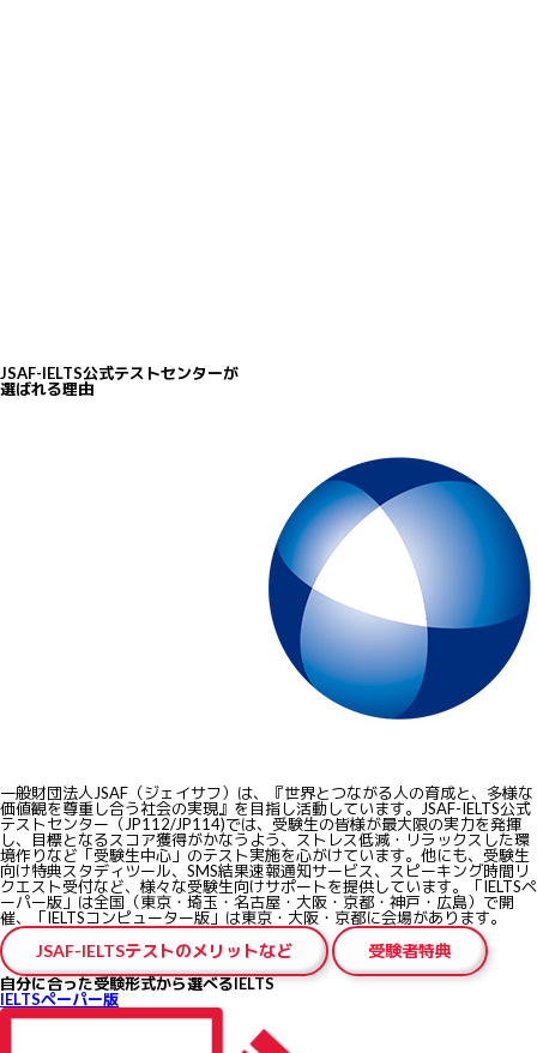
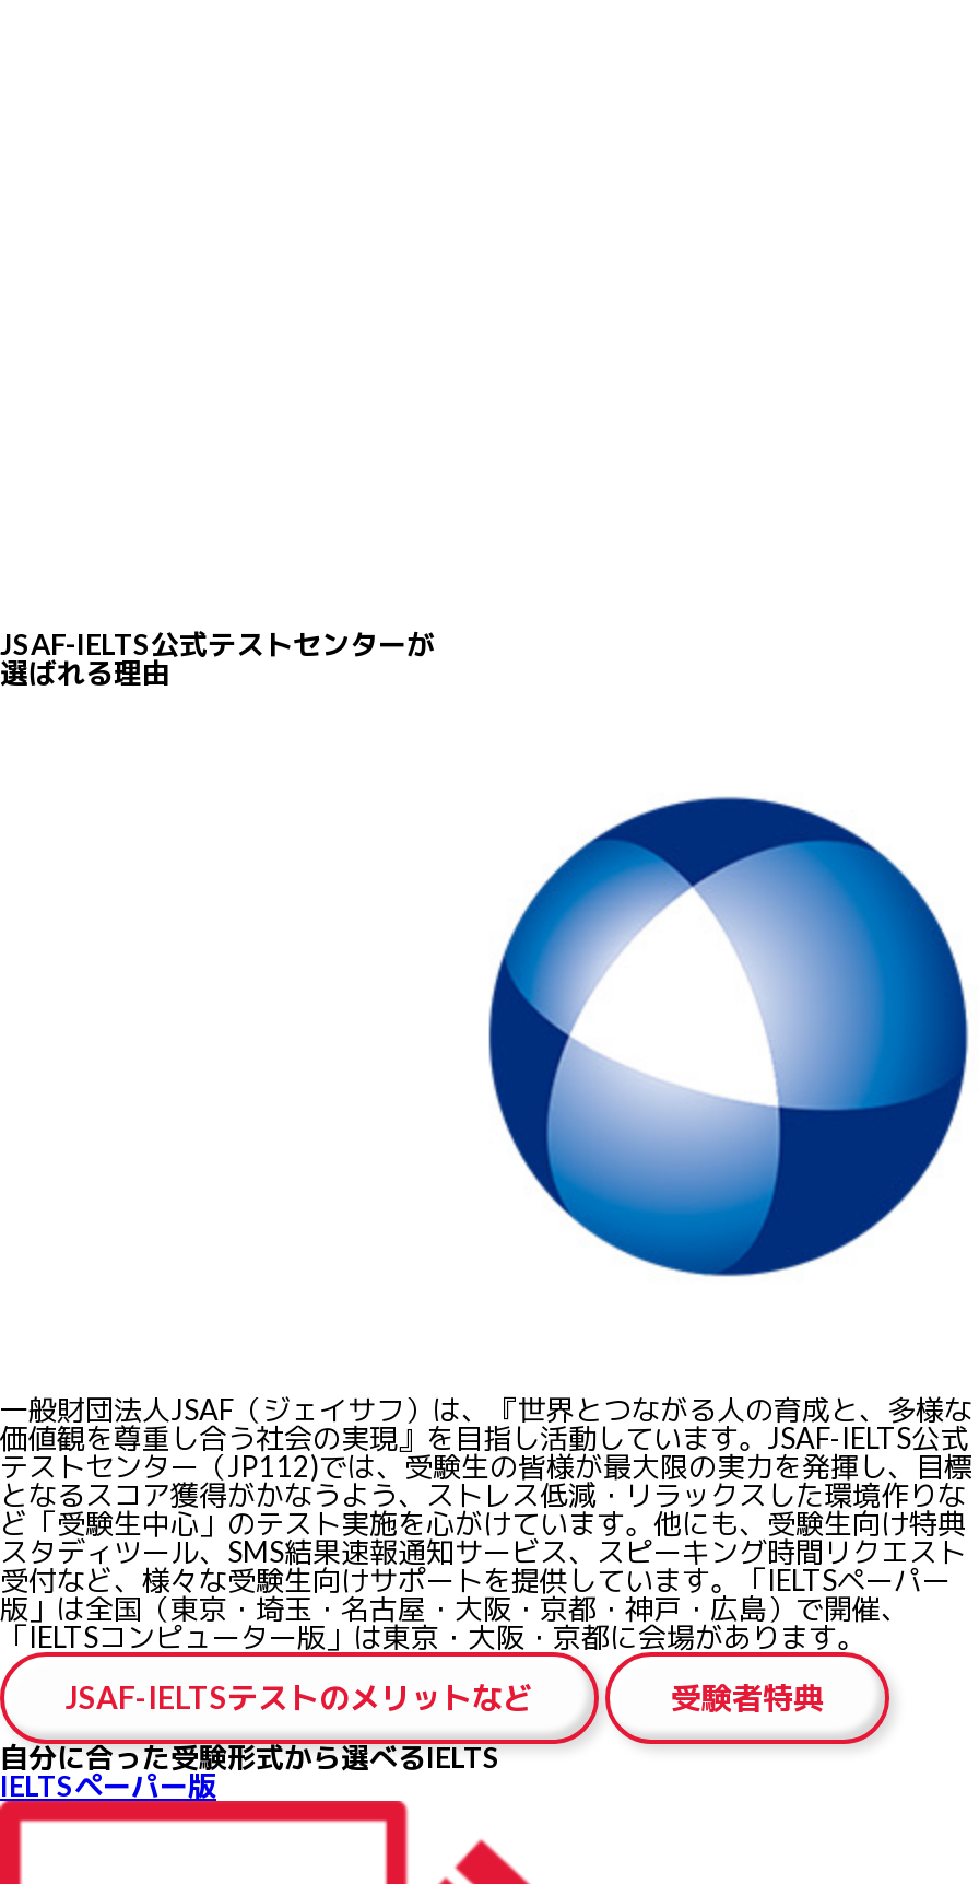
- テストセンター（JP112/JP114)では、受験生の皆様が最大限の実力を発揮
- し、目標となるスコア獲得がかなうよう、ストレス低減・リラックスした環
- 境作りなど「受験生中心」のテスト実施を心がけています。他にも、受験生
- 向け特典スタディツール、SMS結果速報通知サービス、スピーキング時間リ
- クエスト受付など、様々な受験生向けサポートを提供しています。「IELTSペ
- ーパー版」は全国（東京・埼玉・名古屋・大阪・京都・神戸・広島）で開
- 催、「IELTSコンピューター版」は東京・大阪・京都に会場があります。
+ テストセンター（JP112)では、受験生の皆様が最大限の実力を発揮し、目標
+ となるスコア獲得がかなうよう、ストレス低減・リラックスした環境作りな
+ ど「受験生中心」のテスト実施を心がけています。他にも、受験生向け特典
+ スタディツール、SMS結果速報通知サービス、スピーキング時間リクエスト
+ 受付など、様々な受験生向けサポートを提供しています。「IELTSペーパー
+ 版」は全国（東京・埼玉・名古屋・大阪・京都・神戸・広島）で開催、
+ 「IELTSコンピューター版」は東京・大阪・京都に会場があります。
